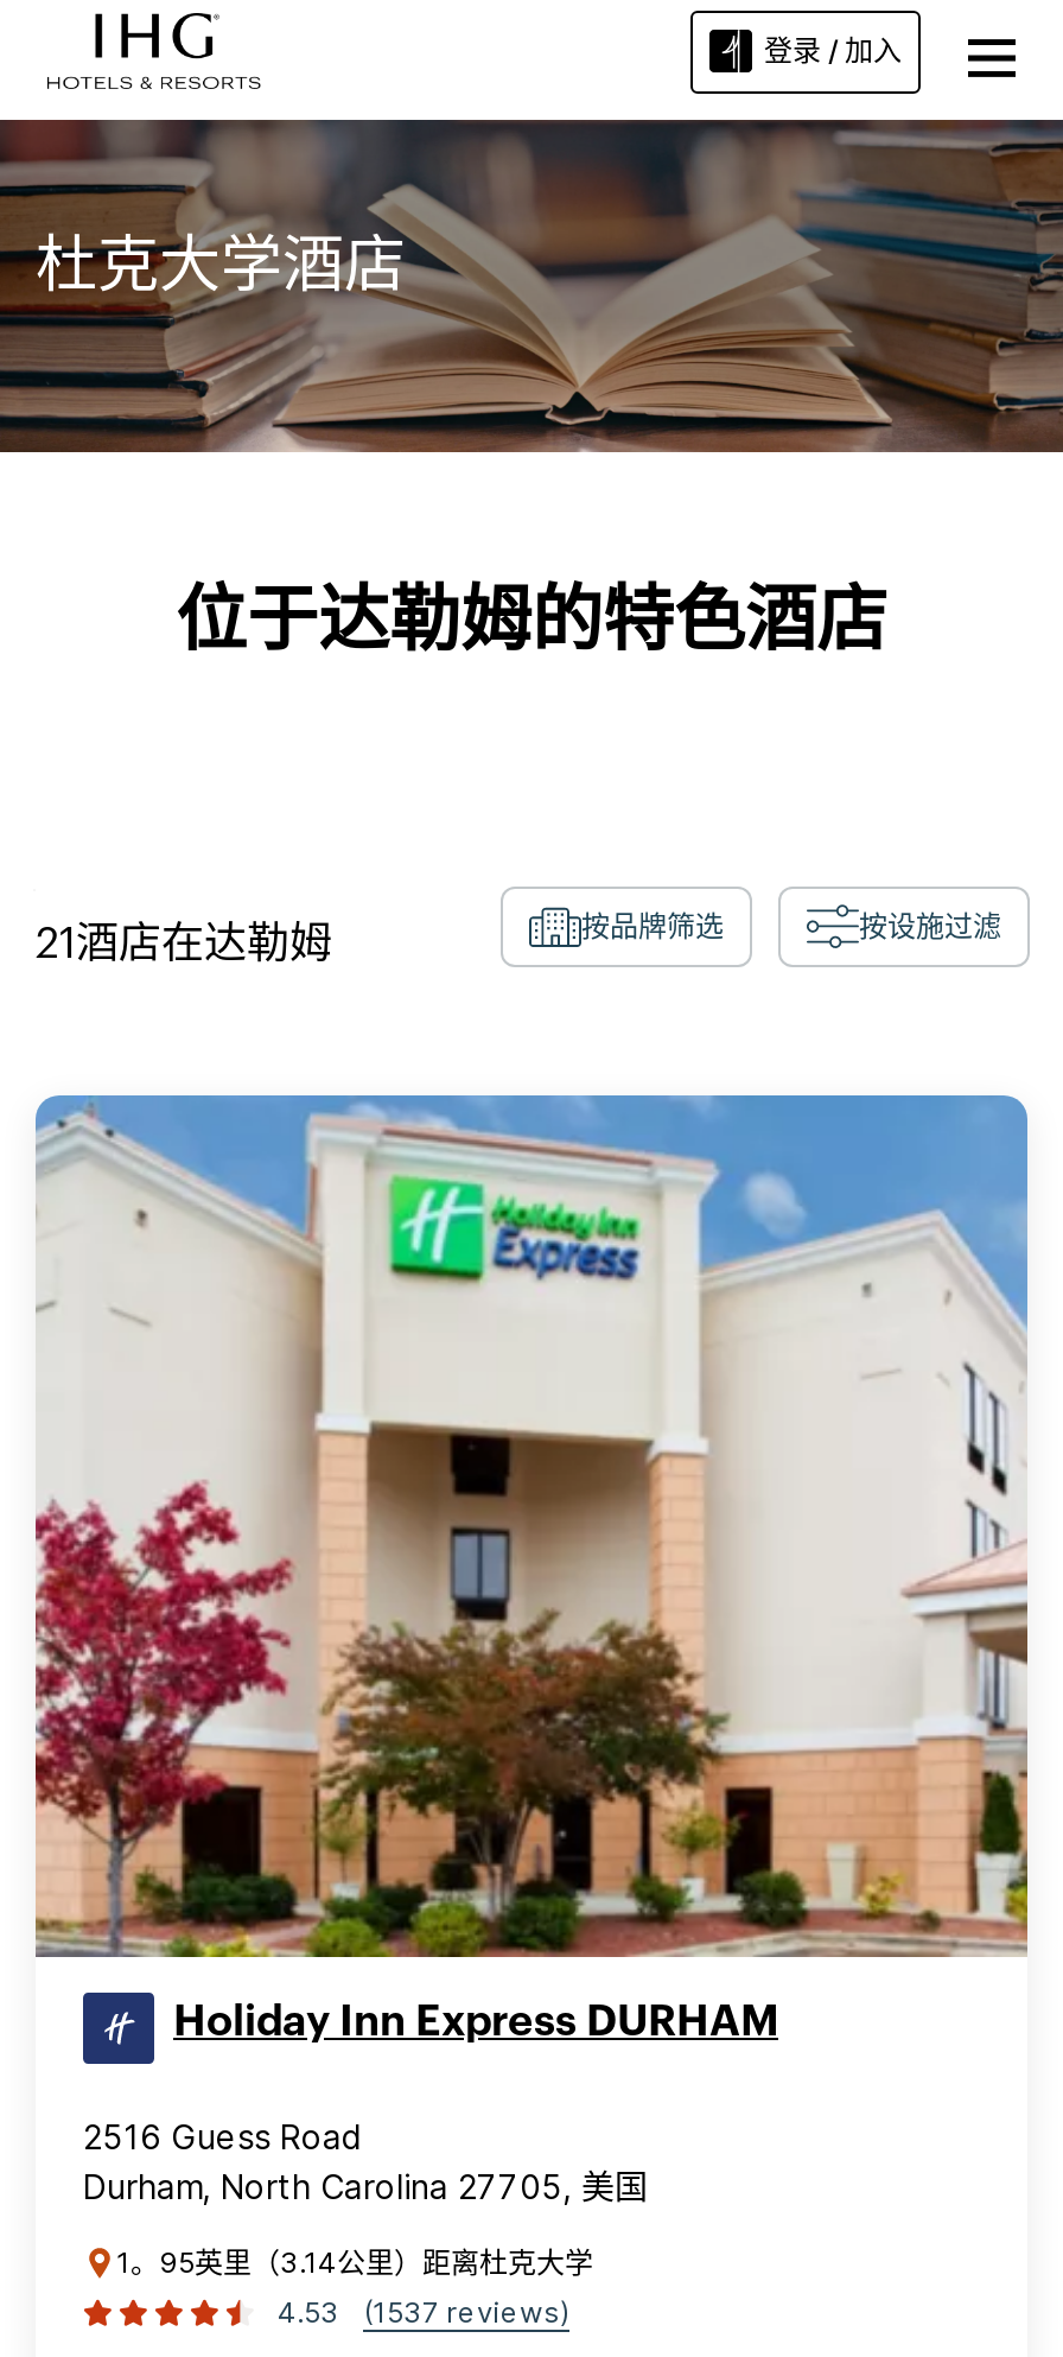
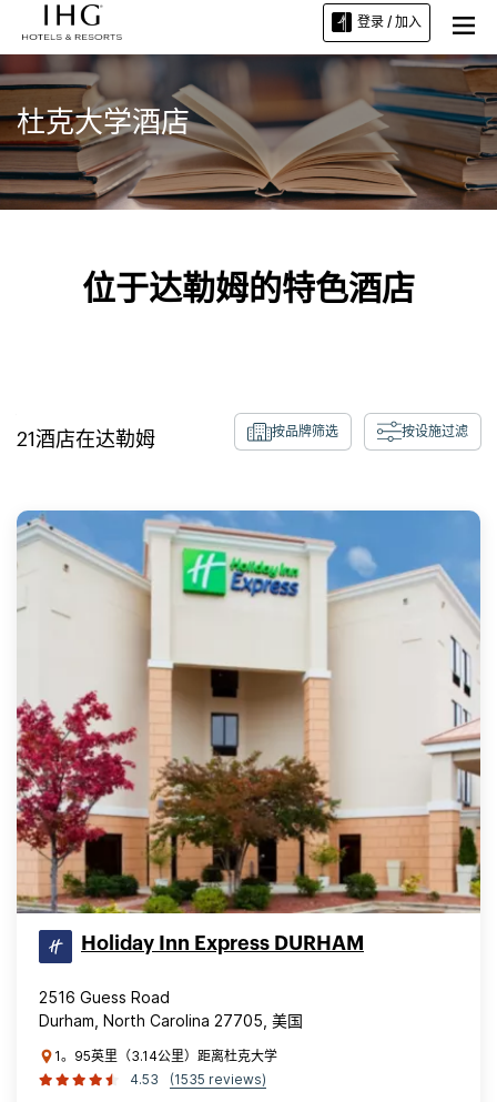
- 4.53 (1537 reviews)
+ 4.53 (1535 reviews)
